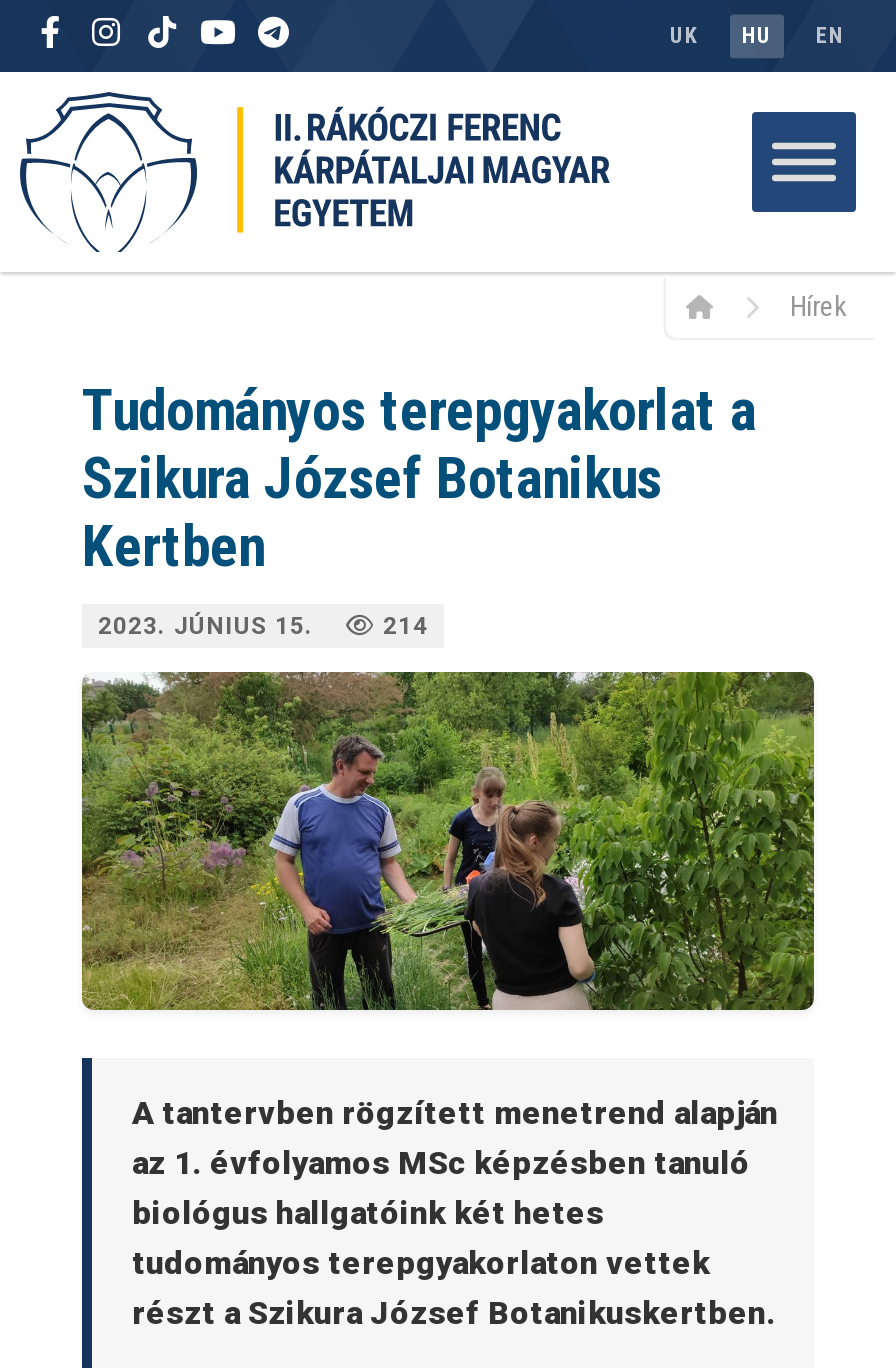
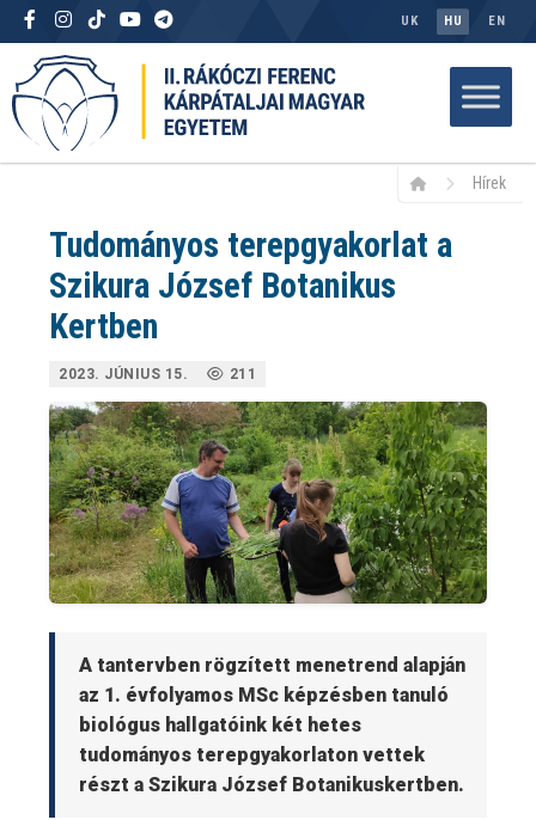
- 214
+ 211
